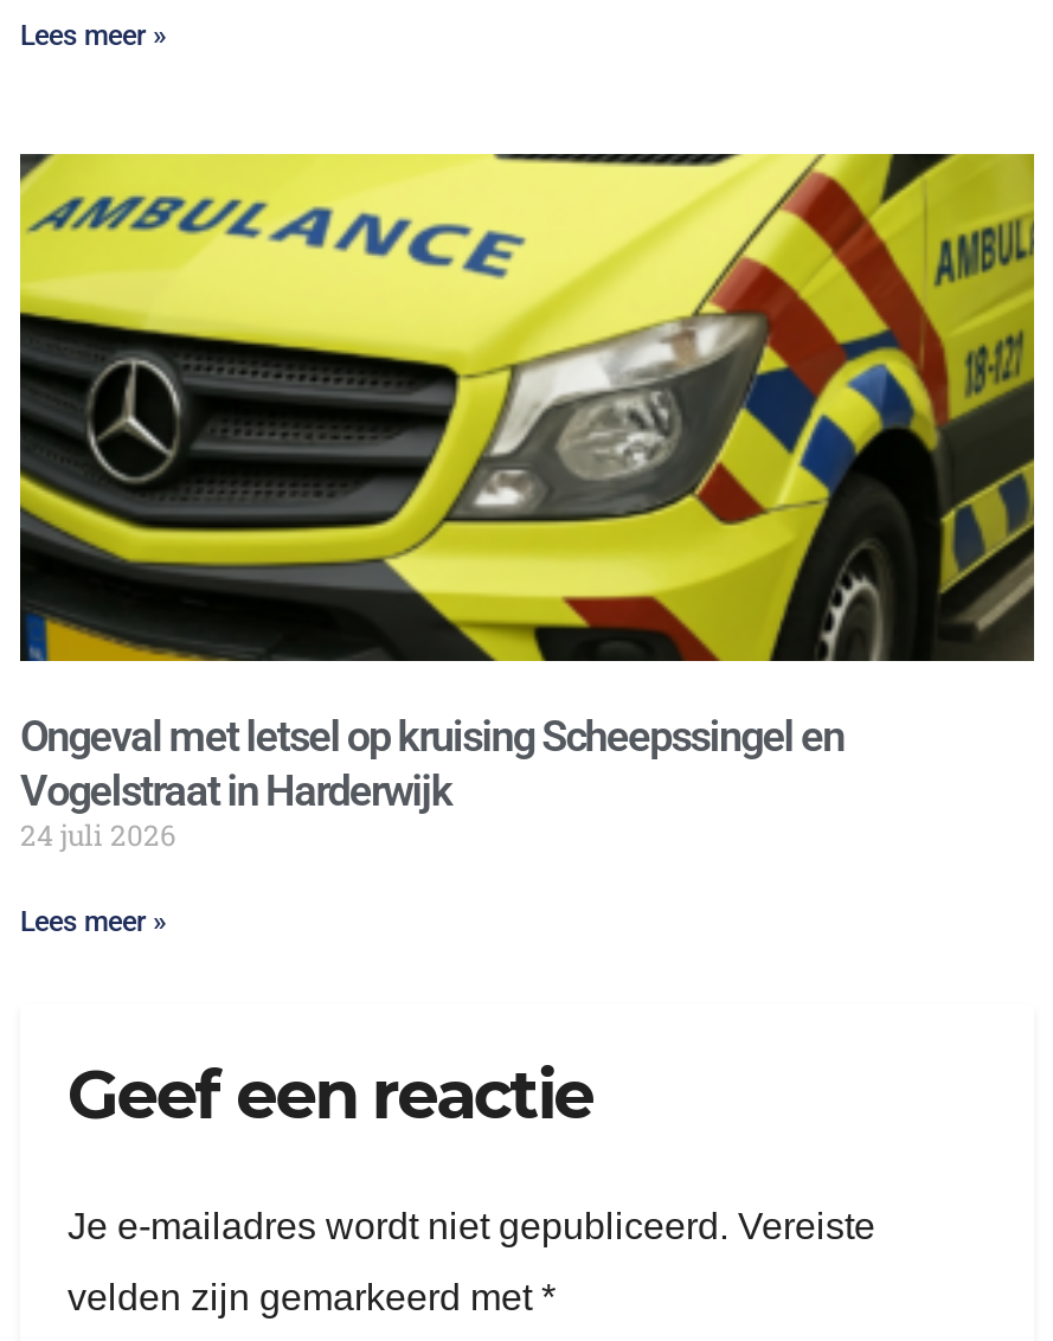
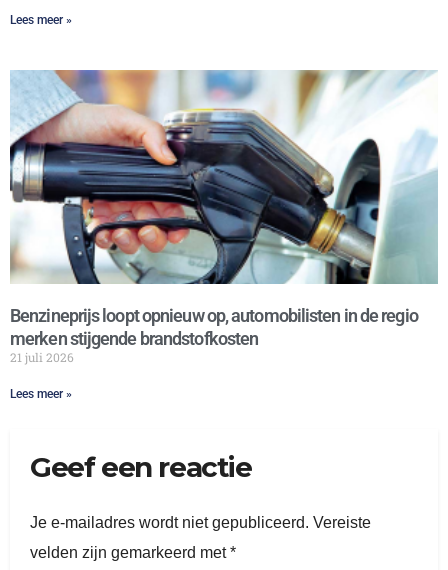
- [image]
- Ongeval met letsel op kruising Scheepssingel en
- Vogelstraat in Harderwijk
- 24 juli 2026
+ [image]
+ Benzineprijs loopt opnieuw op, automobilisten in de regio
+ merken stijgende brandstofkosten
+ 21 juli 2026
